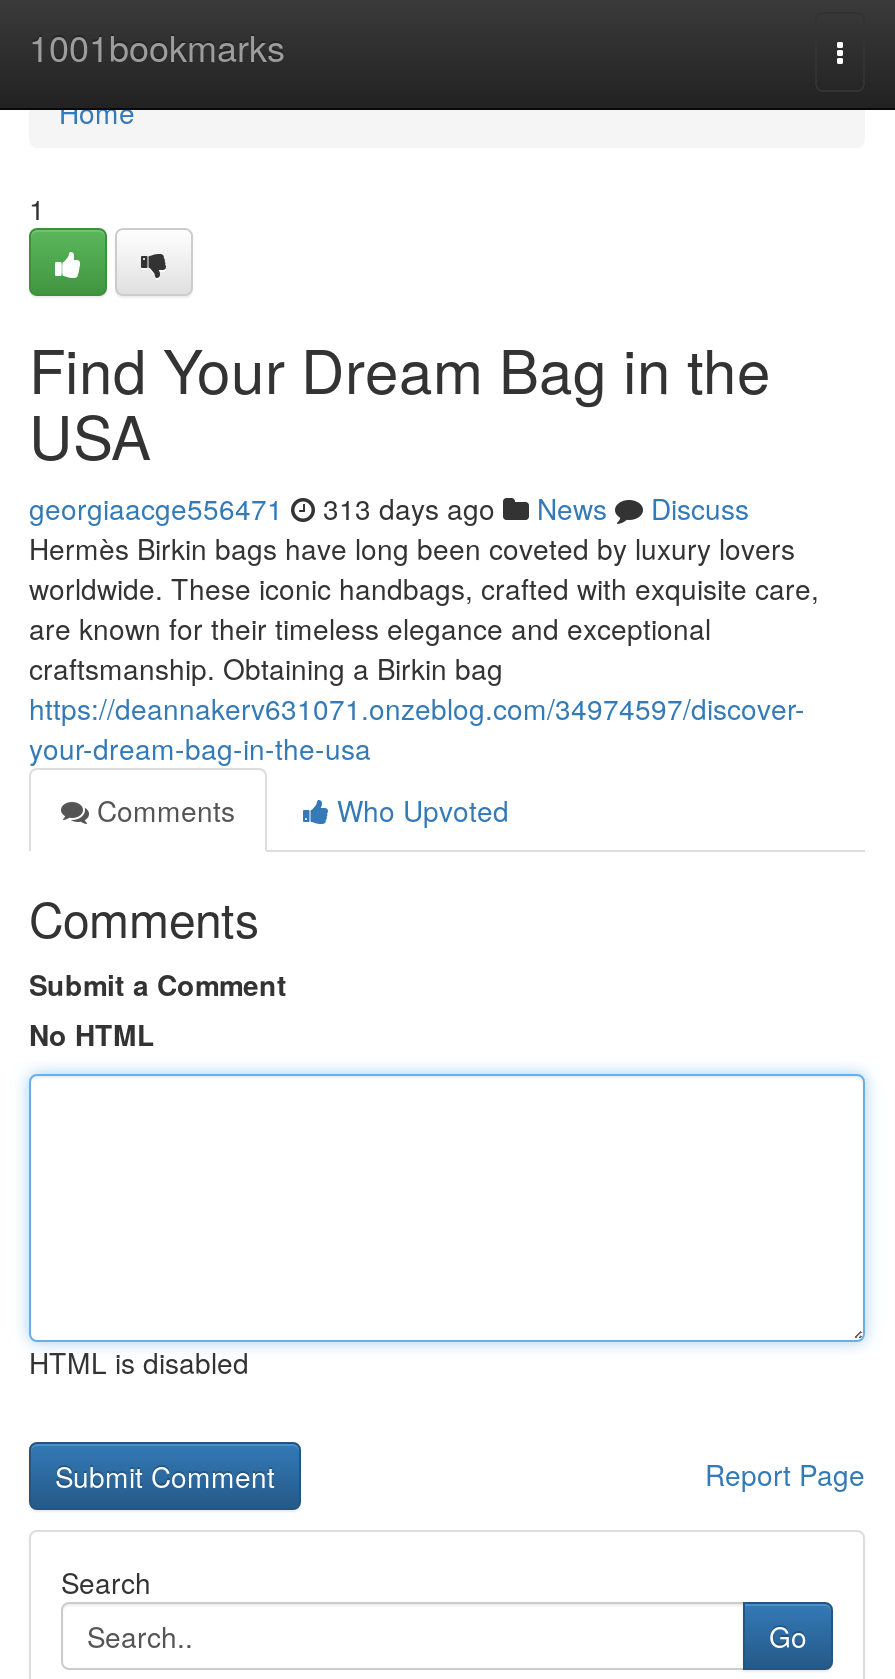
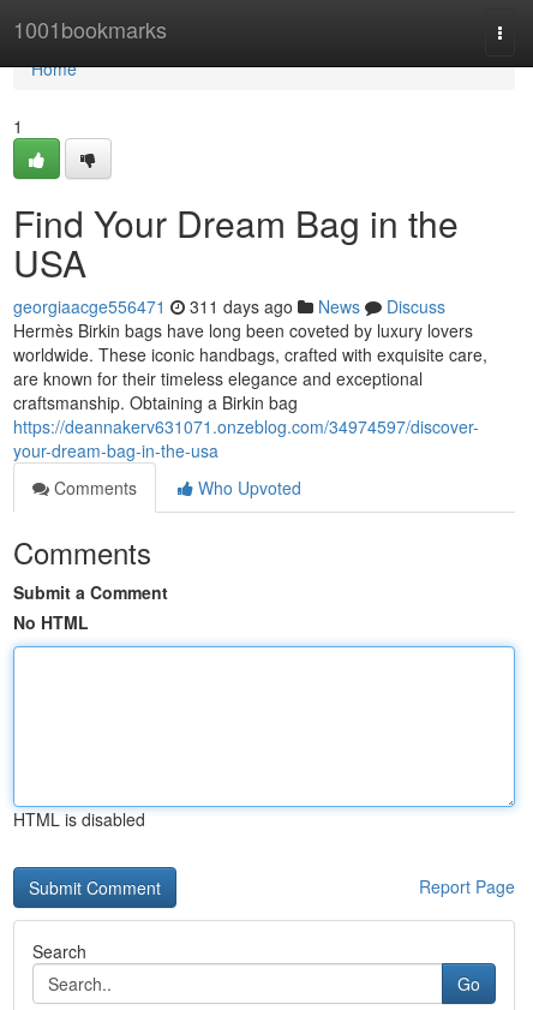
- georgiaacge556471 313 days ago News Discuss
+ georgiaacge556471 311 days ago News Discuss
